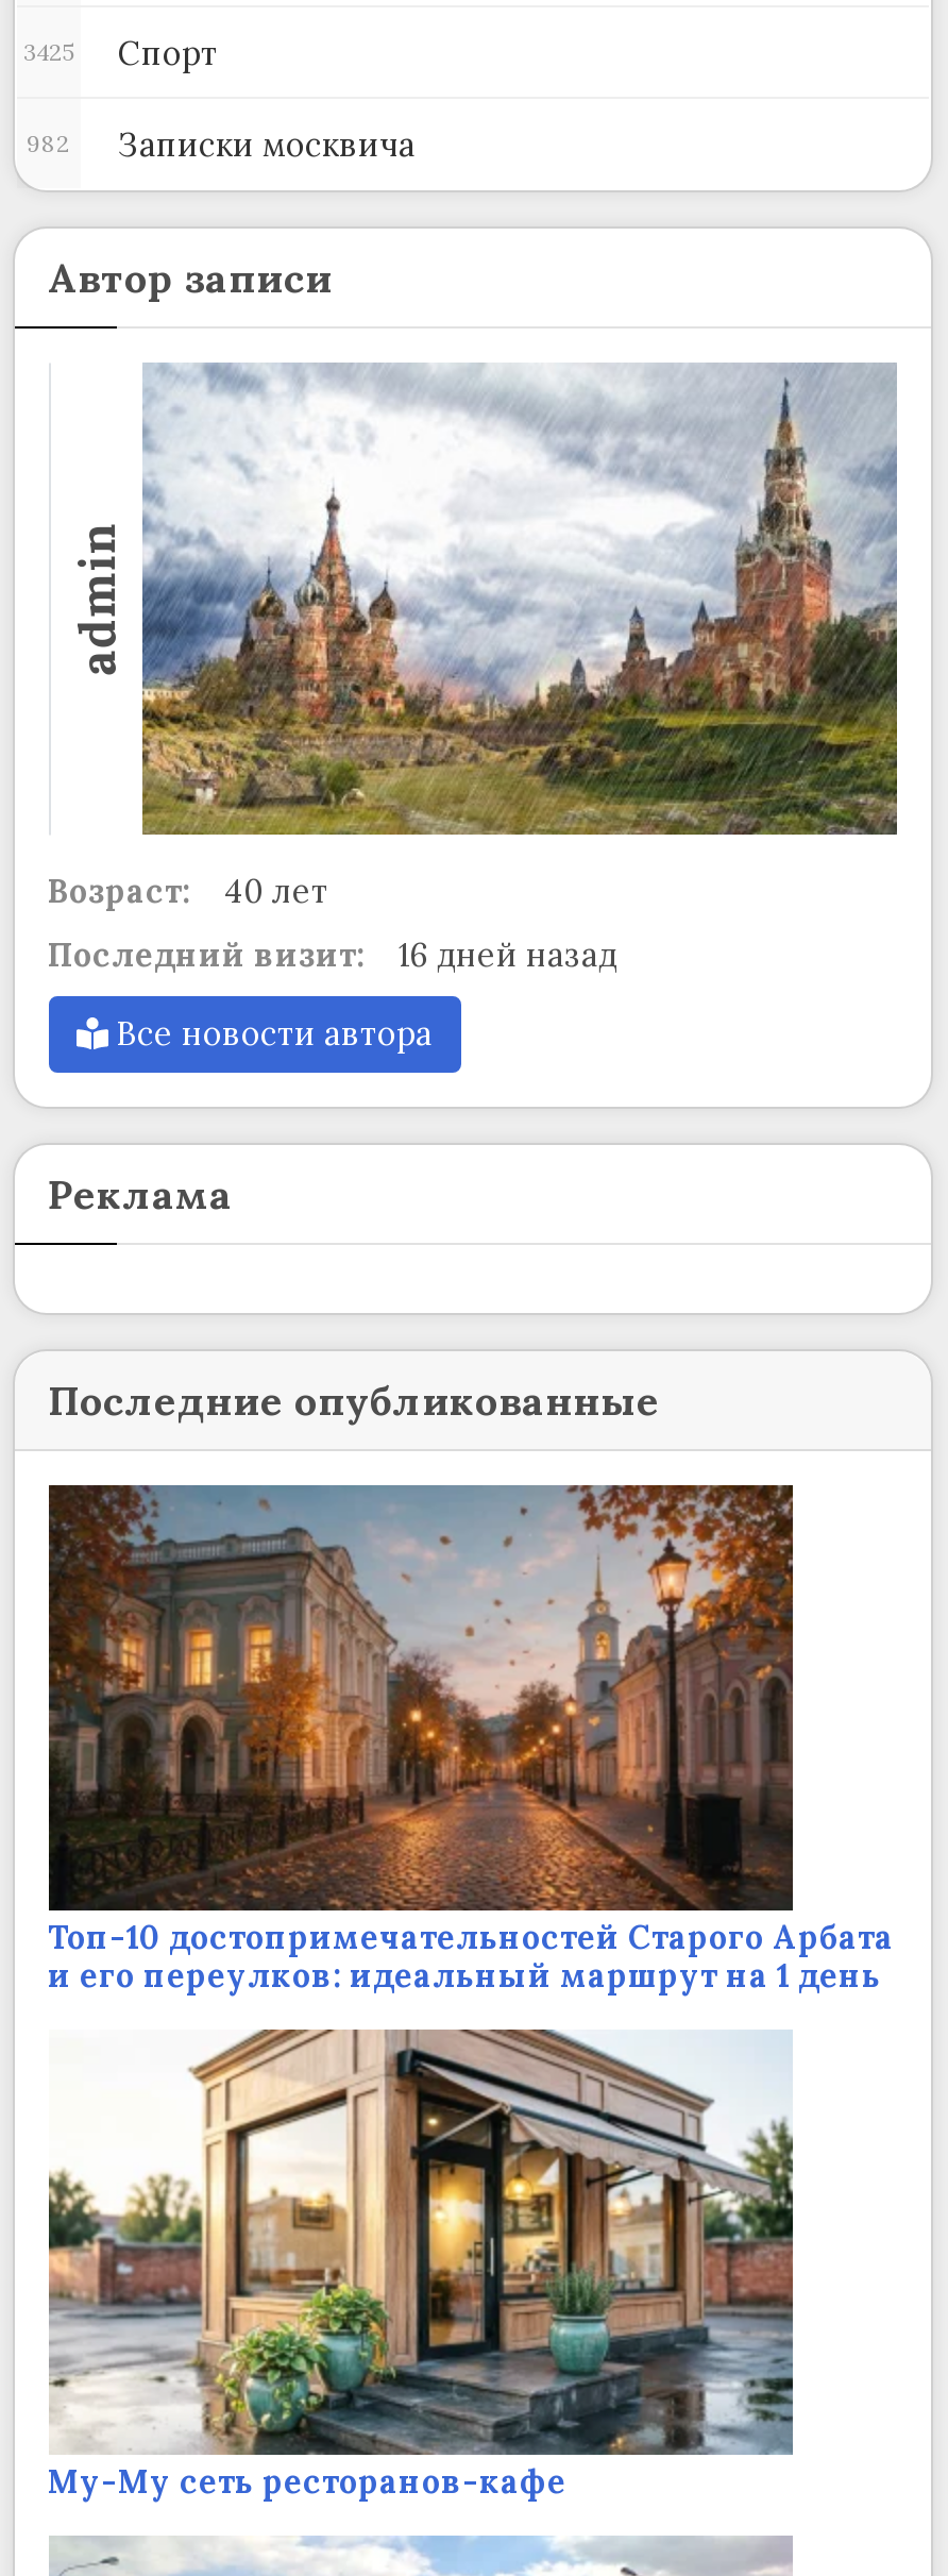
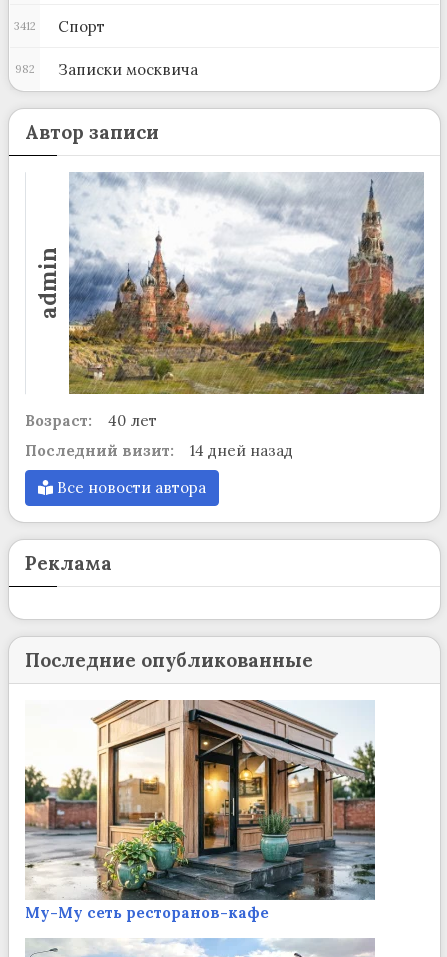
- 3425 Спорт
+ 3412 Спорт

- Последний визит: 16 дней назад
+ Последний визит: 14 дней назад

- [image]
- Топ-10 достопримечательностей Старого Арбата
- и его переулков: идеальный маршрут на 1 день
